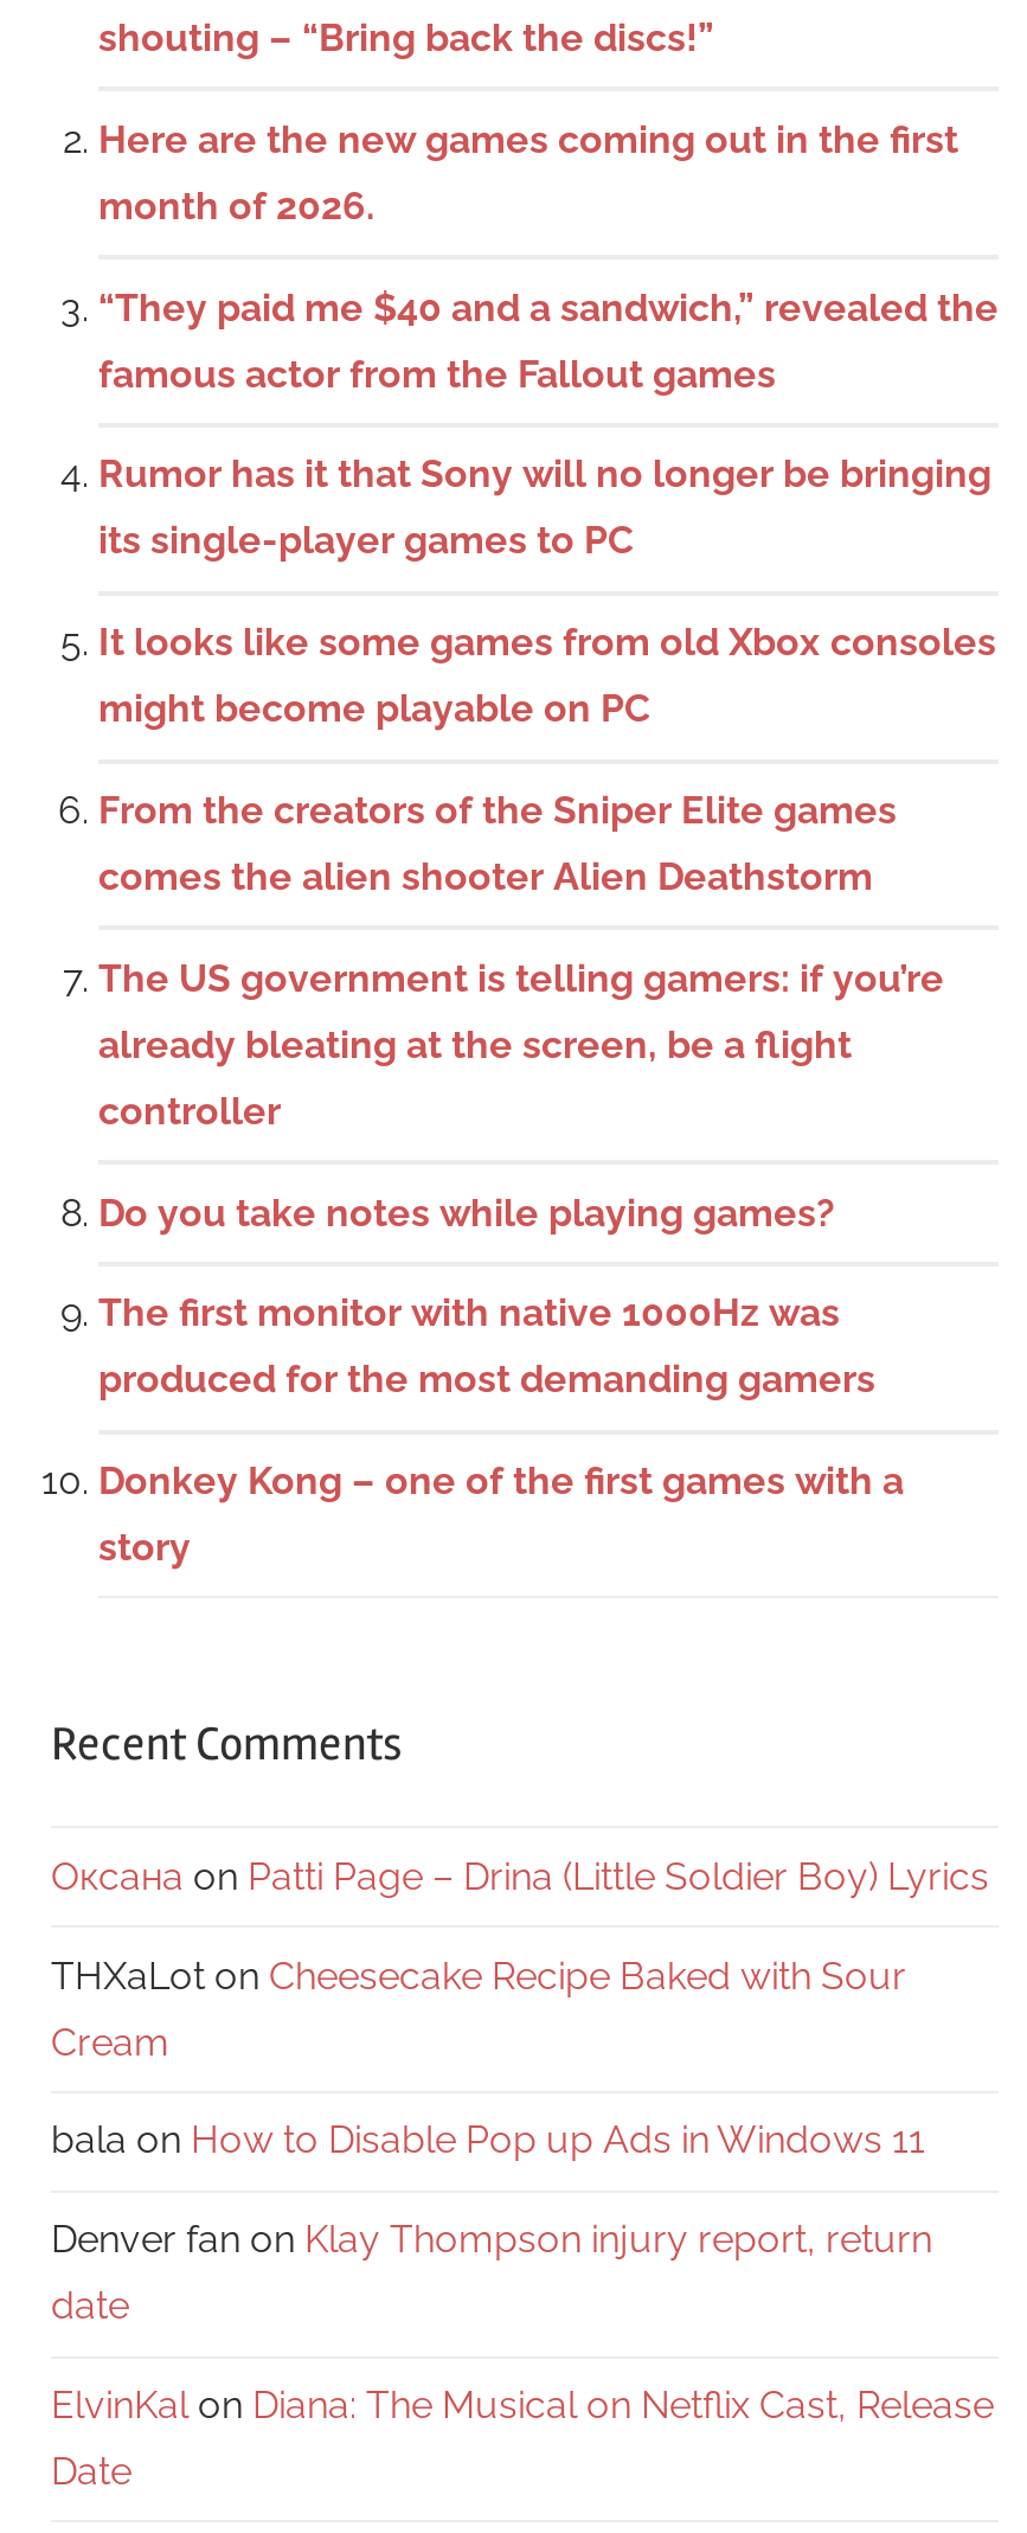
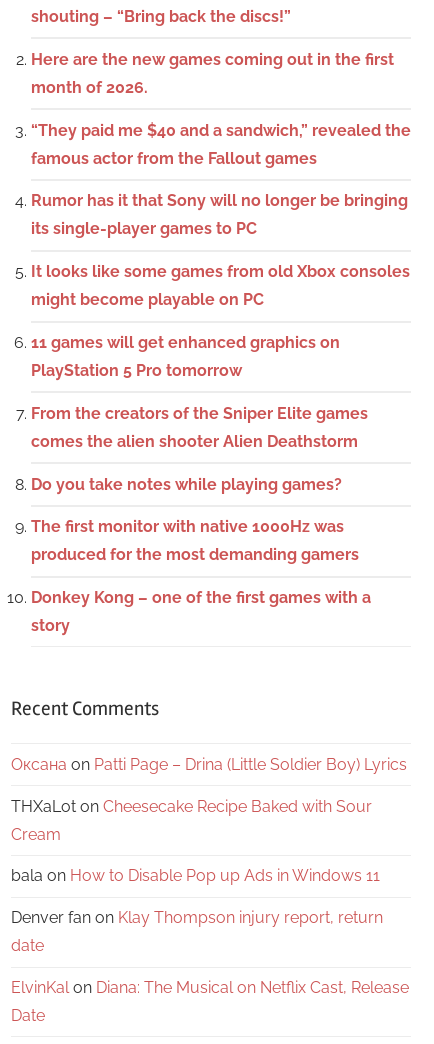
+ 11 games will get enhanced graphics on
+ PlayStation 5 Pro tomorrow

moved down: From the creators of the Sniper Elite games | comes the alien shooter Alien Deathstorm

- The US government is telling gamers: if you’re
- already bleating at the screen, be a flight
- controller
